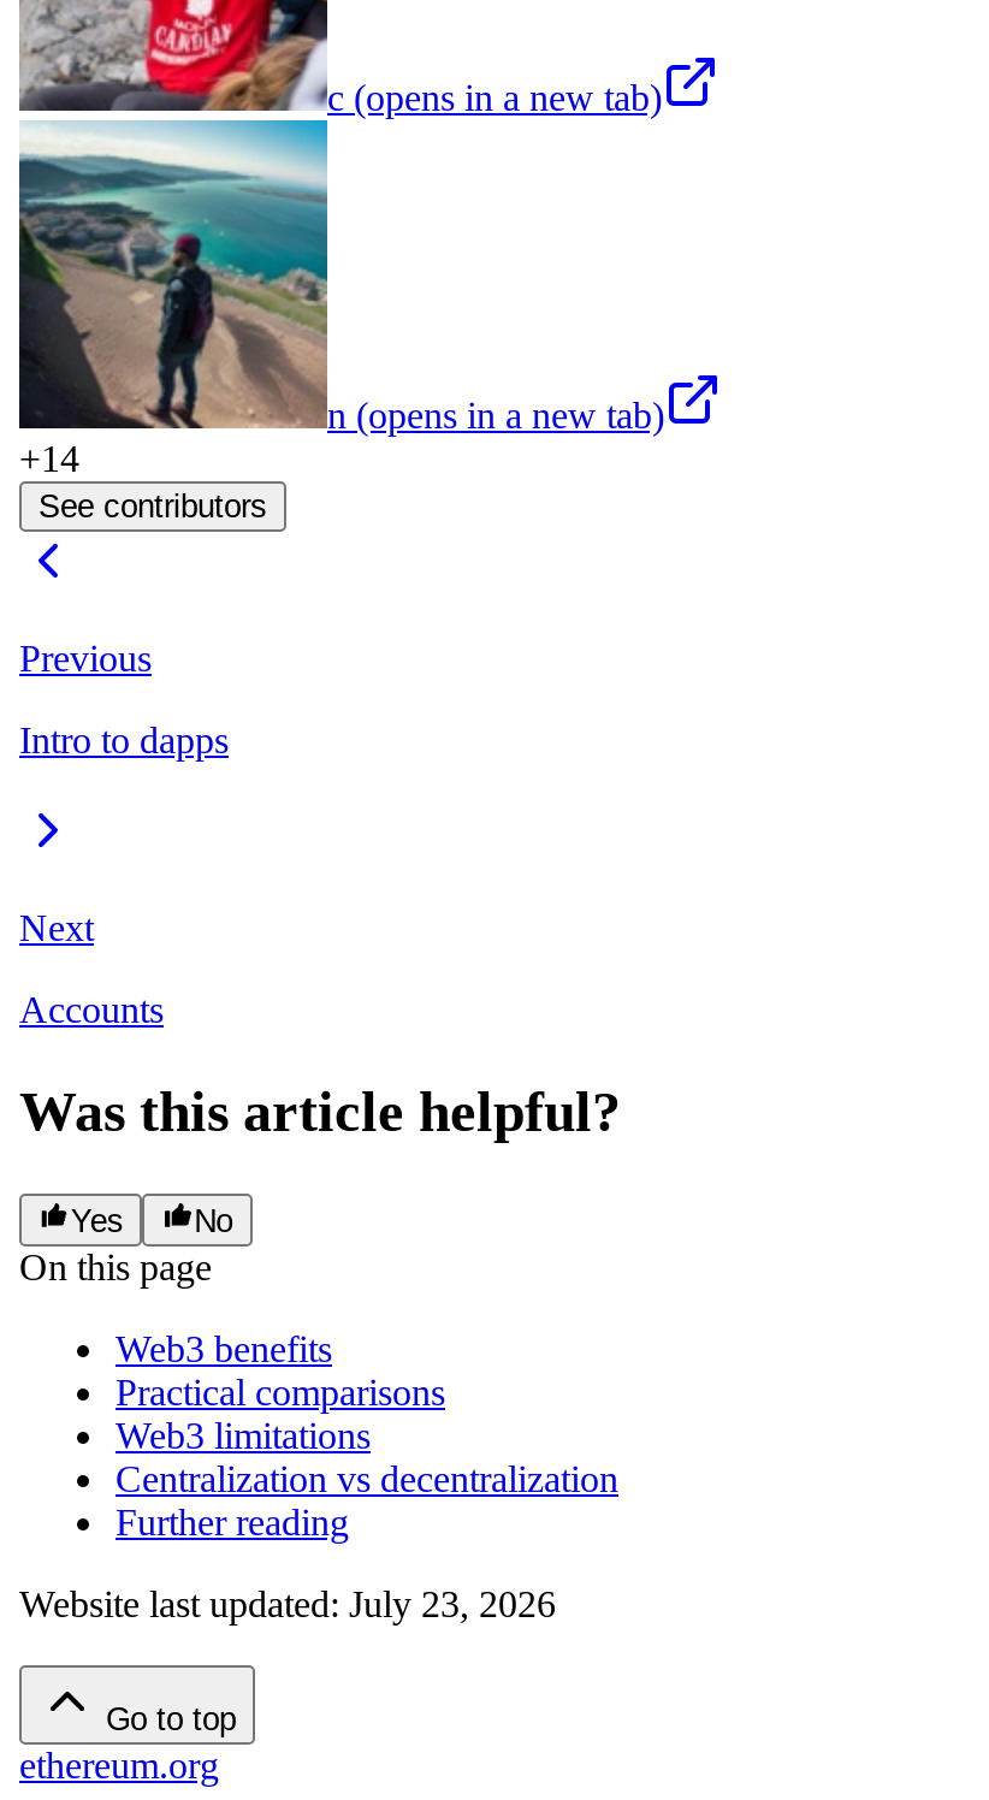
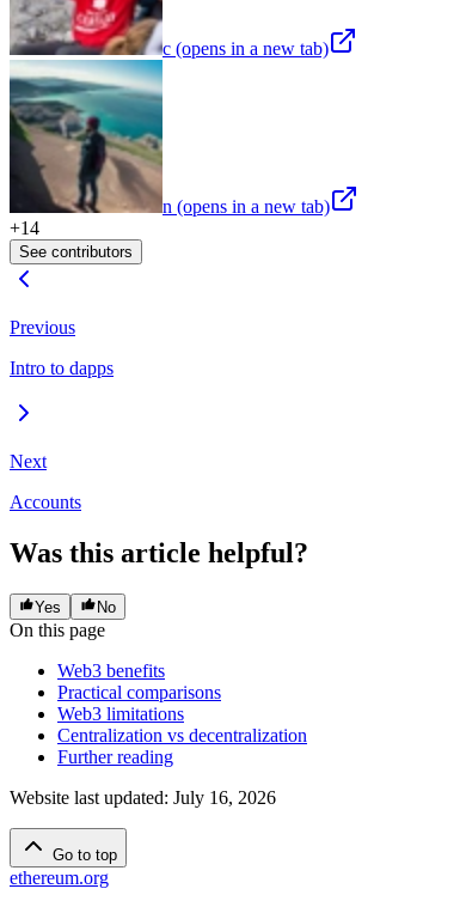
- Website last updated: July 23, 2026
+ Website last updated: July 16, 2026
